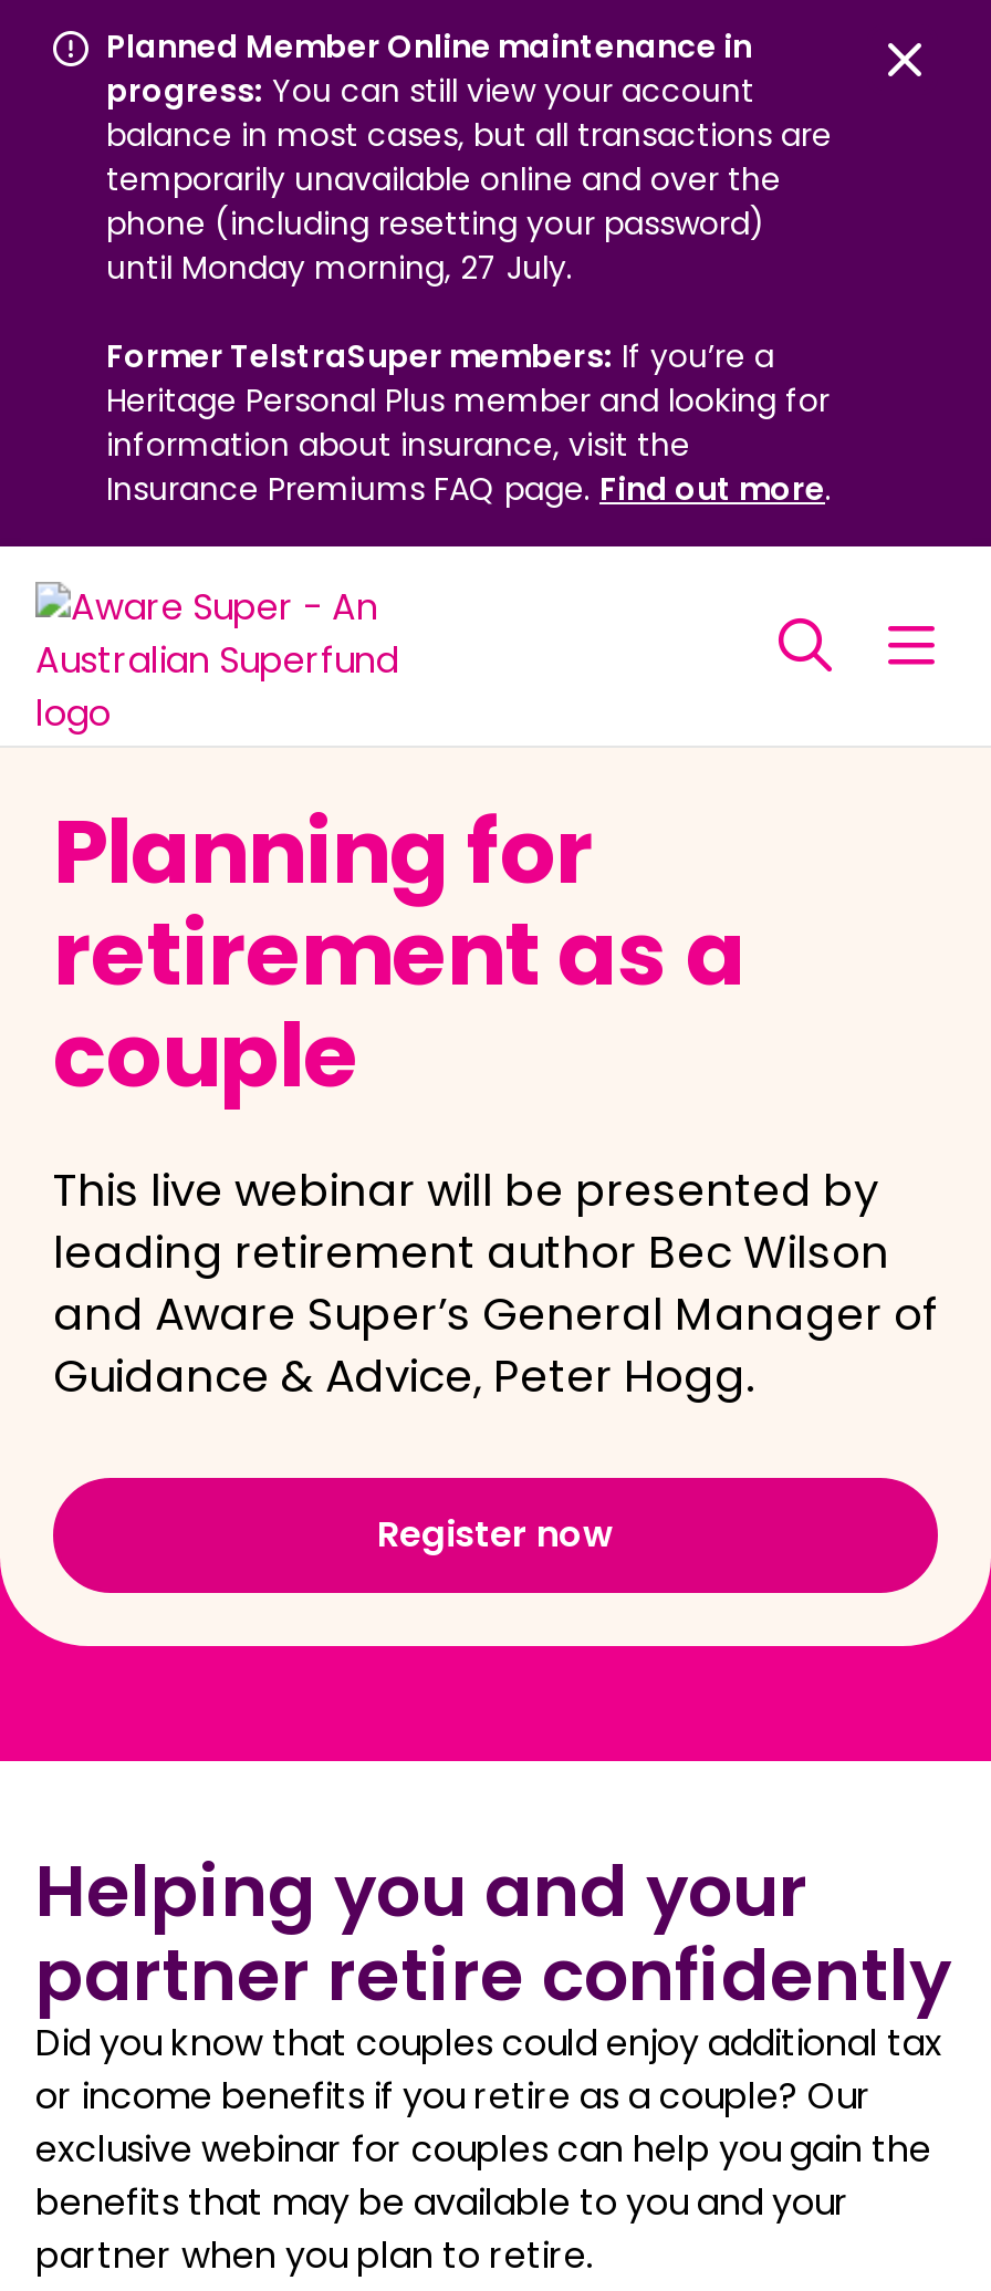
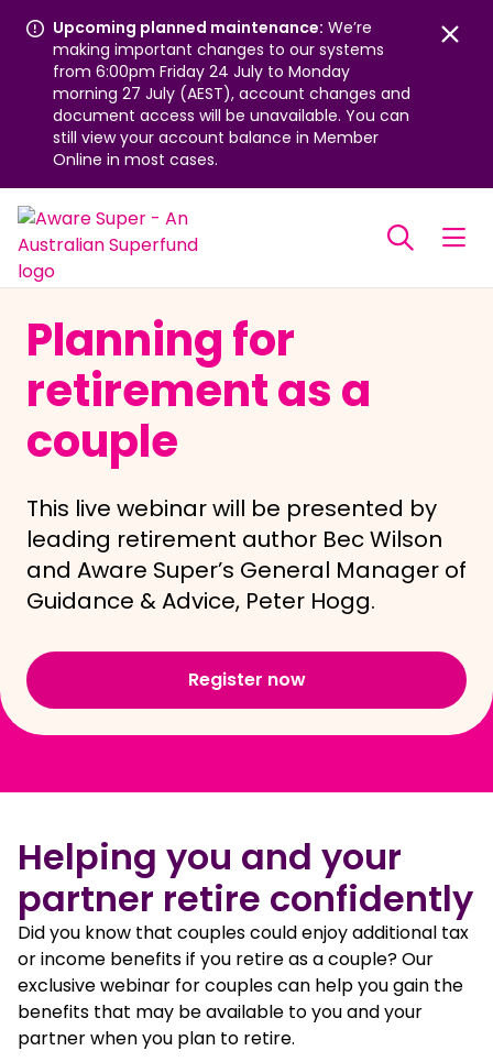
- Planned Member Online maintenance in
- progress: You can still view your account
- balance in most cases, but all transactions are
- temporarily unavailable online and over the
- phone (including resetting your password)
- until Monday morning, 27 July.
- Former TelstraSuper members: If you’re a
- Heritage Personal Plus member and looking for
- information about insurance, visit the
- Insurance Premiums FAQ page. Find out more.
+ Upcoming planned maintenance: We’re
+ making important changes to our systems
+ from 6:00pm Friday 24 July to Monday
+ morning 27 July (AEST), account changes and
+ document access will be unavailable. You can
+ still view your account balance in Member
+ Online in most cases.
